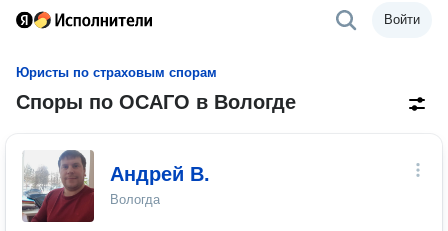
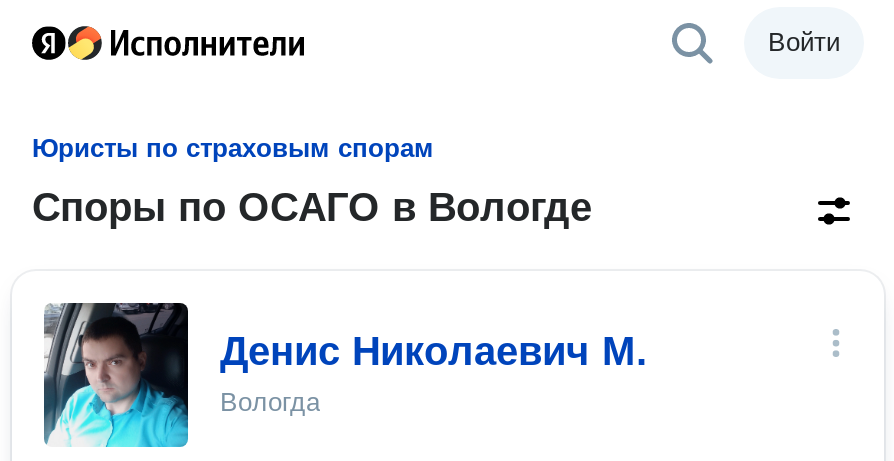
- [image]
- Андрей В.
+ [image]
+ Денис Николаевич М.
